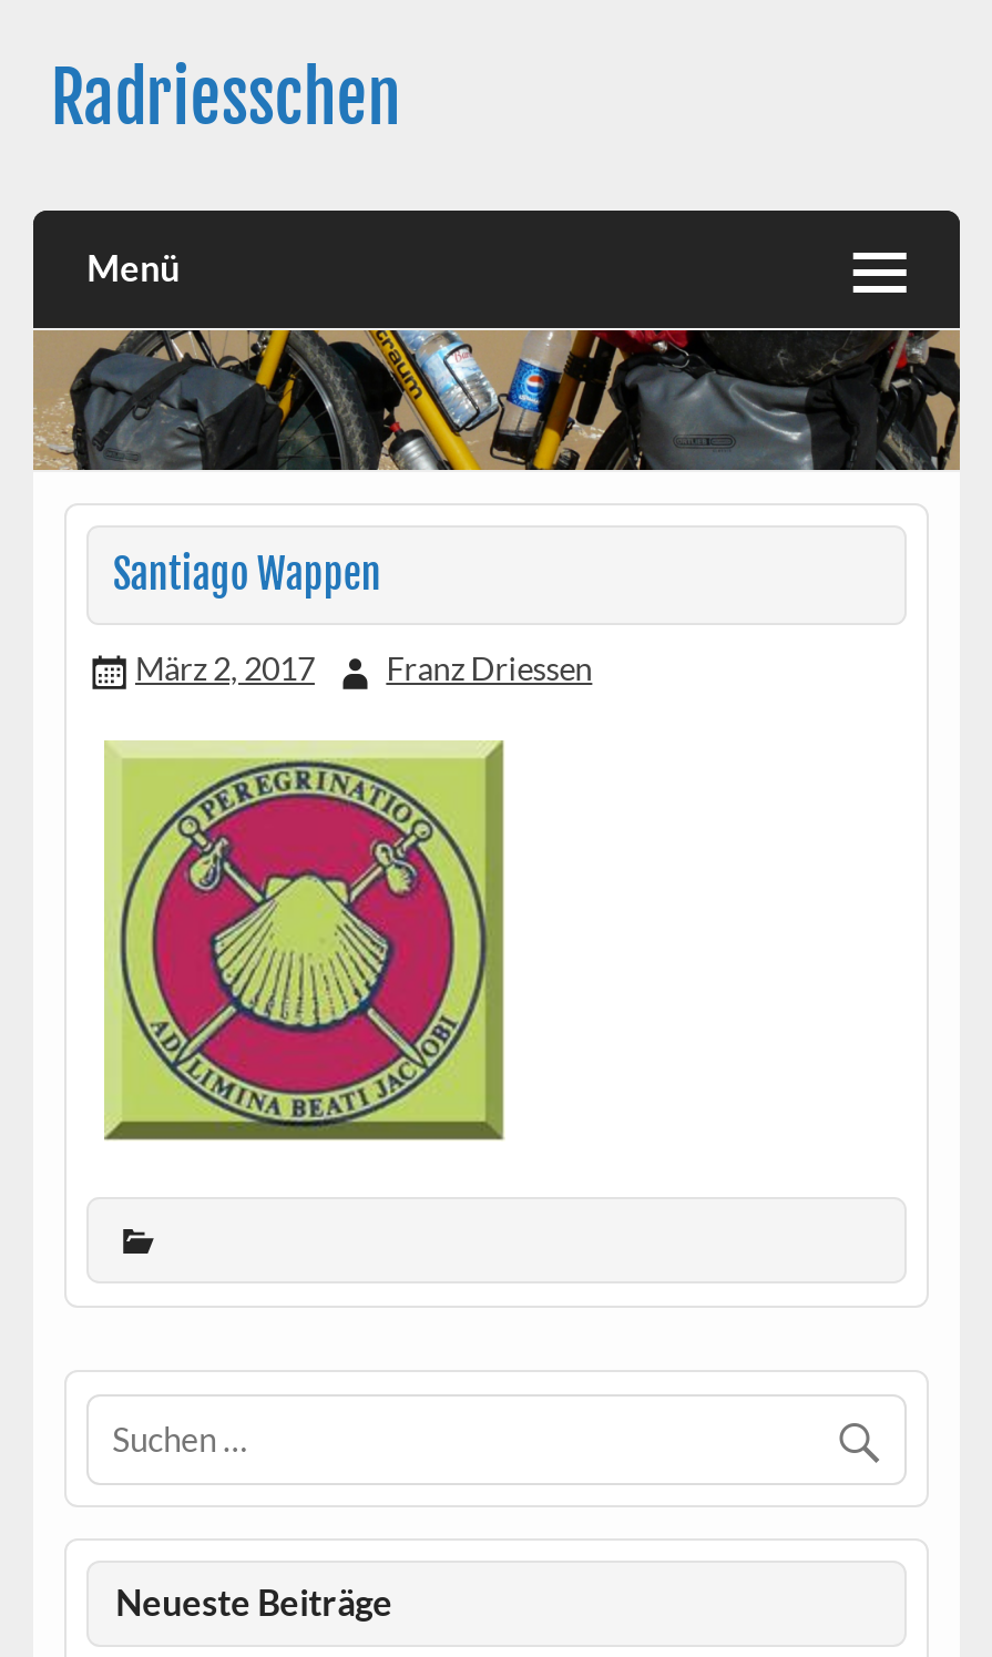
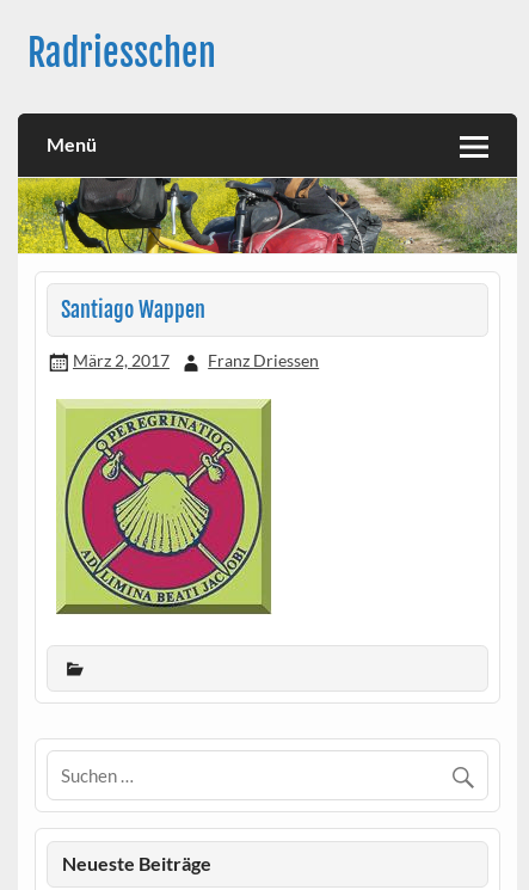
- [image]
+ [image]
